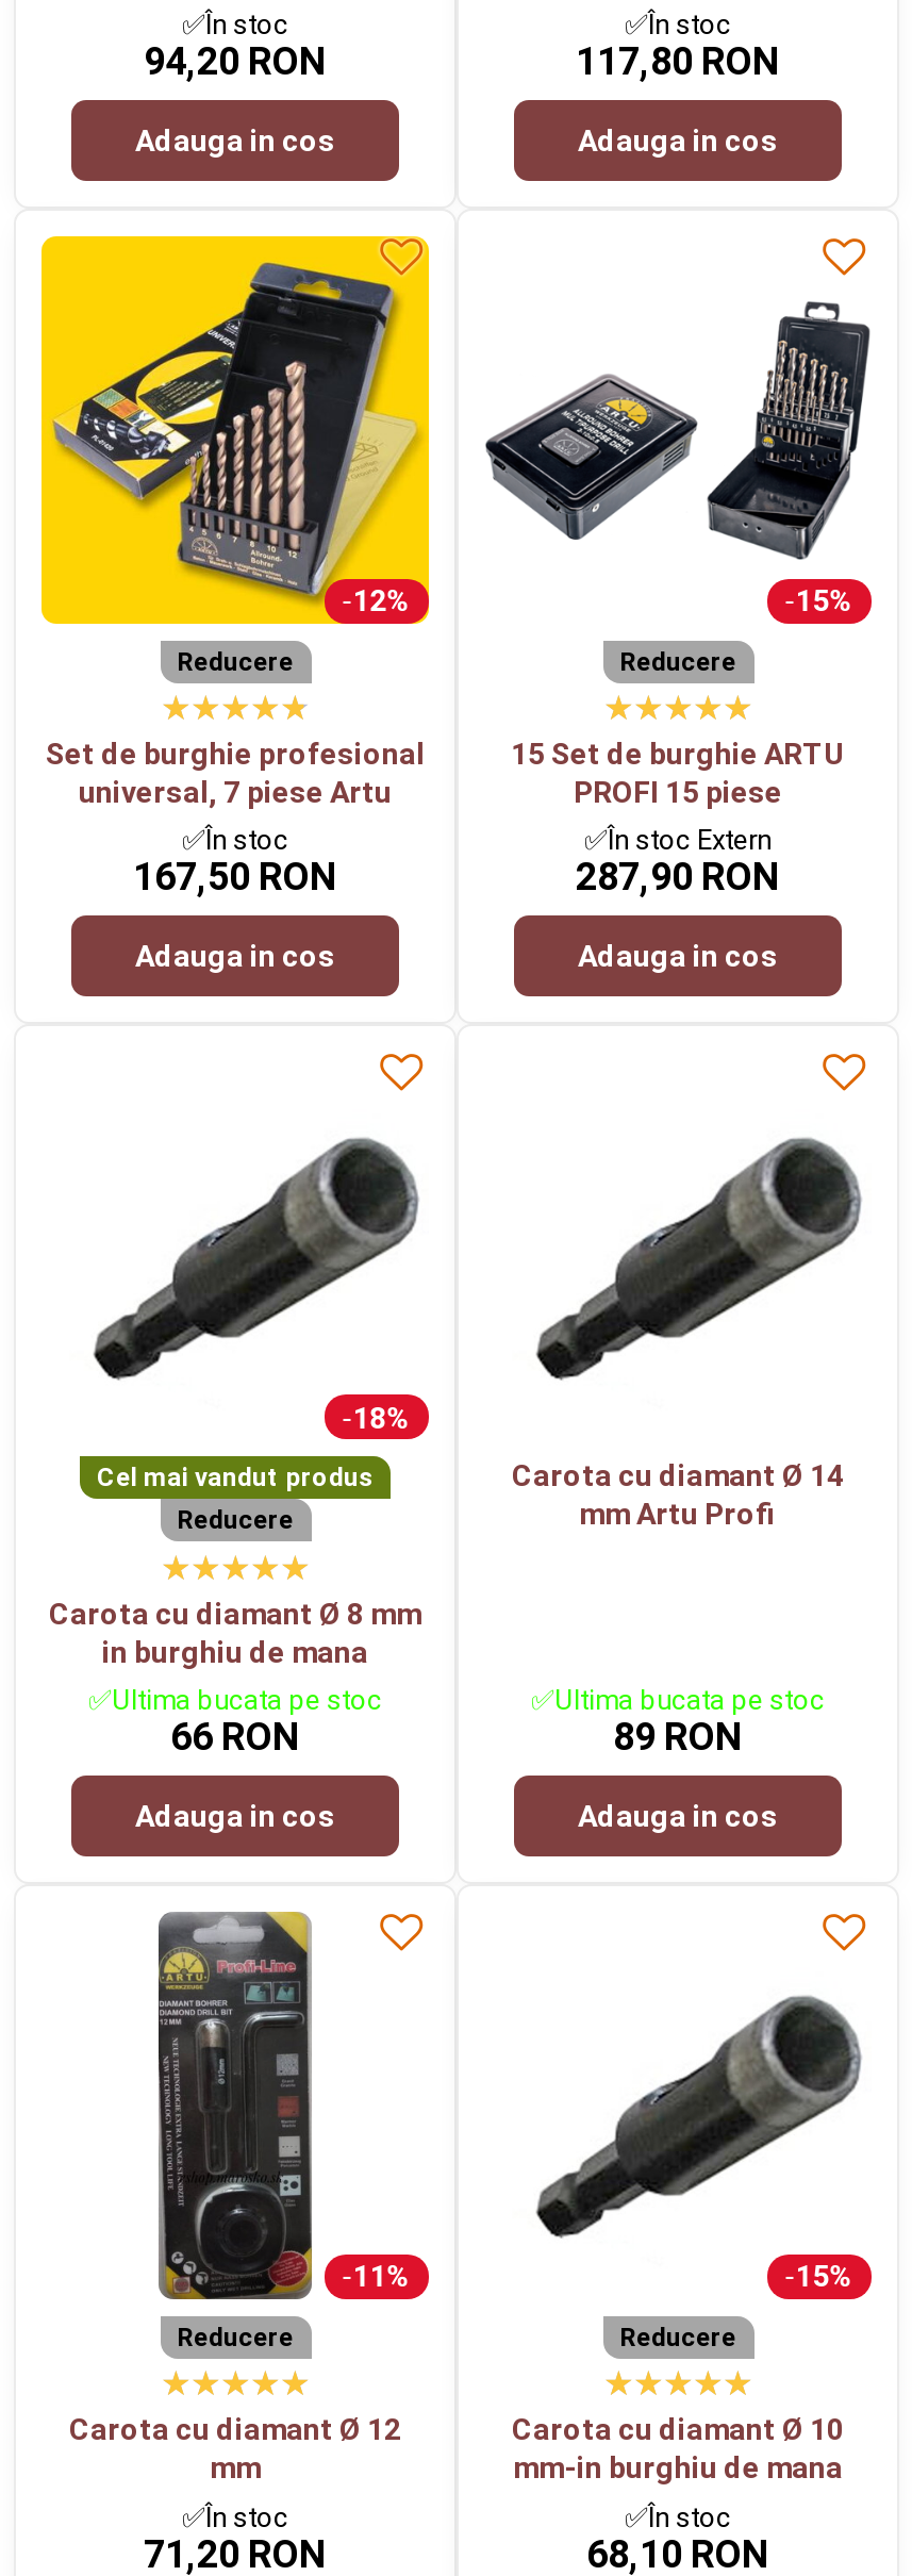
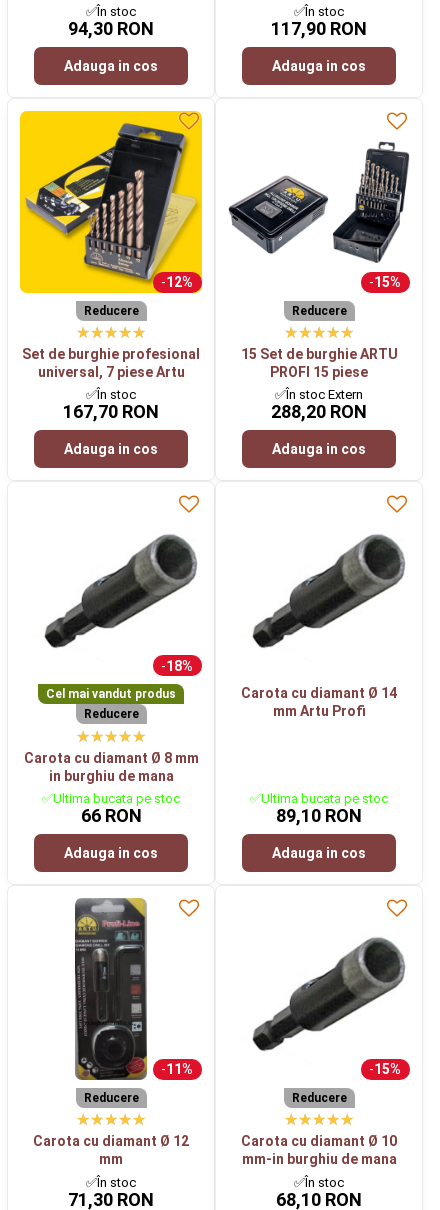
- 94,20 RON
+ 94,30 RON

- 117,80 RON
+ 117,90 RON

- 167,50 RON
+ 167,70 RON

- 287,90 RON
+ 288,20 RON

- 89 RON
+ 89,10 RON

- 71,20 RON
+ 71,30 RON
